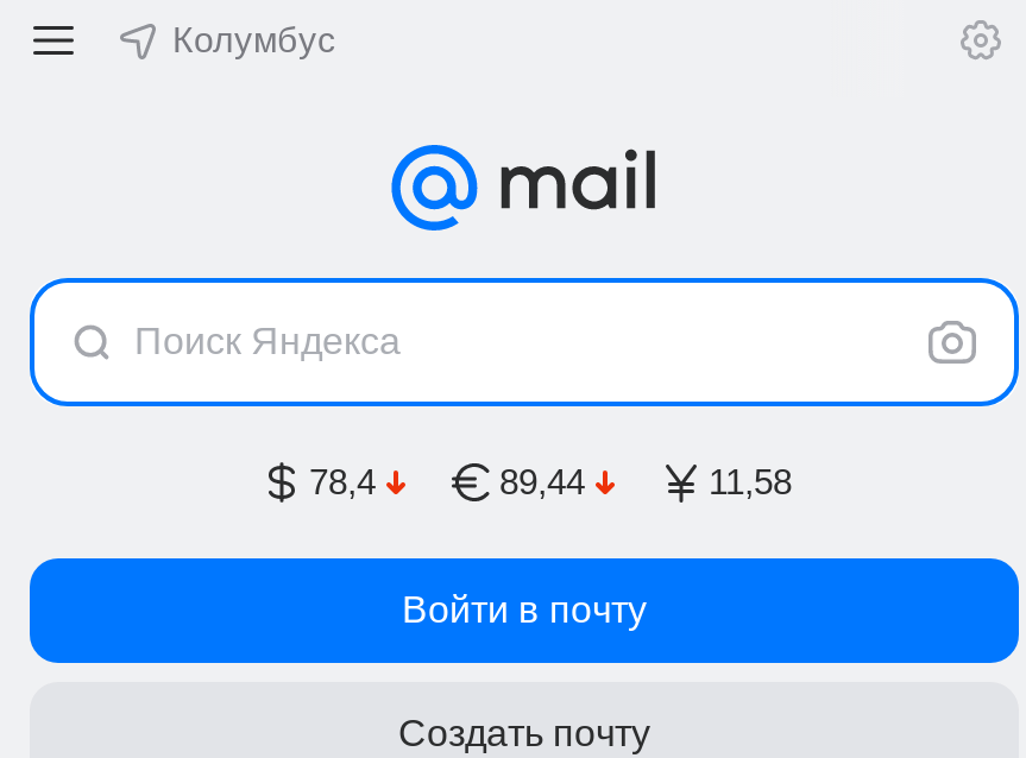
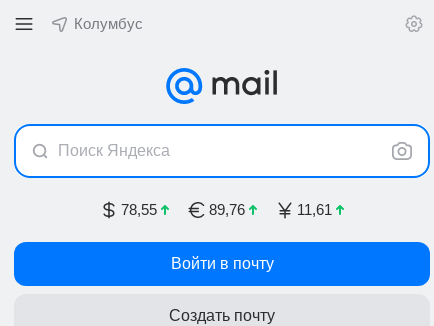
- 78,4
+ 78,55

- 89,44
+ 89,76

- 11,58
+ 11,61
